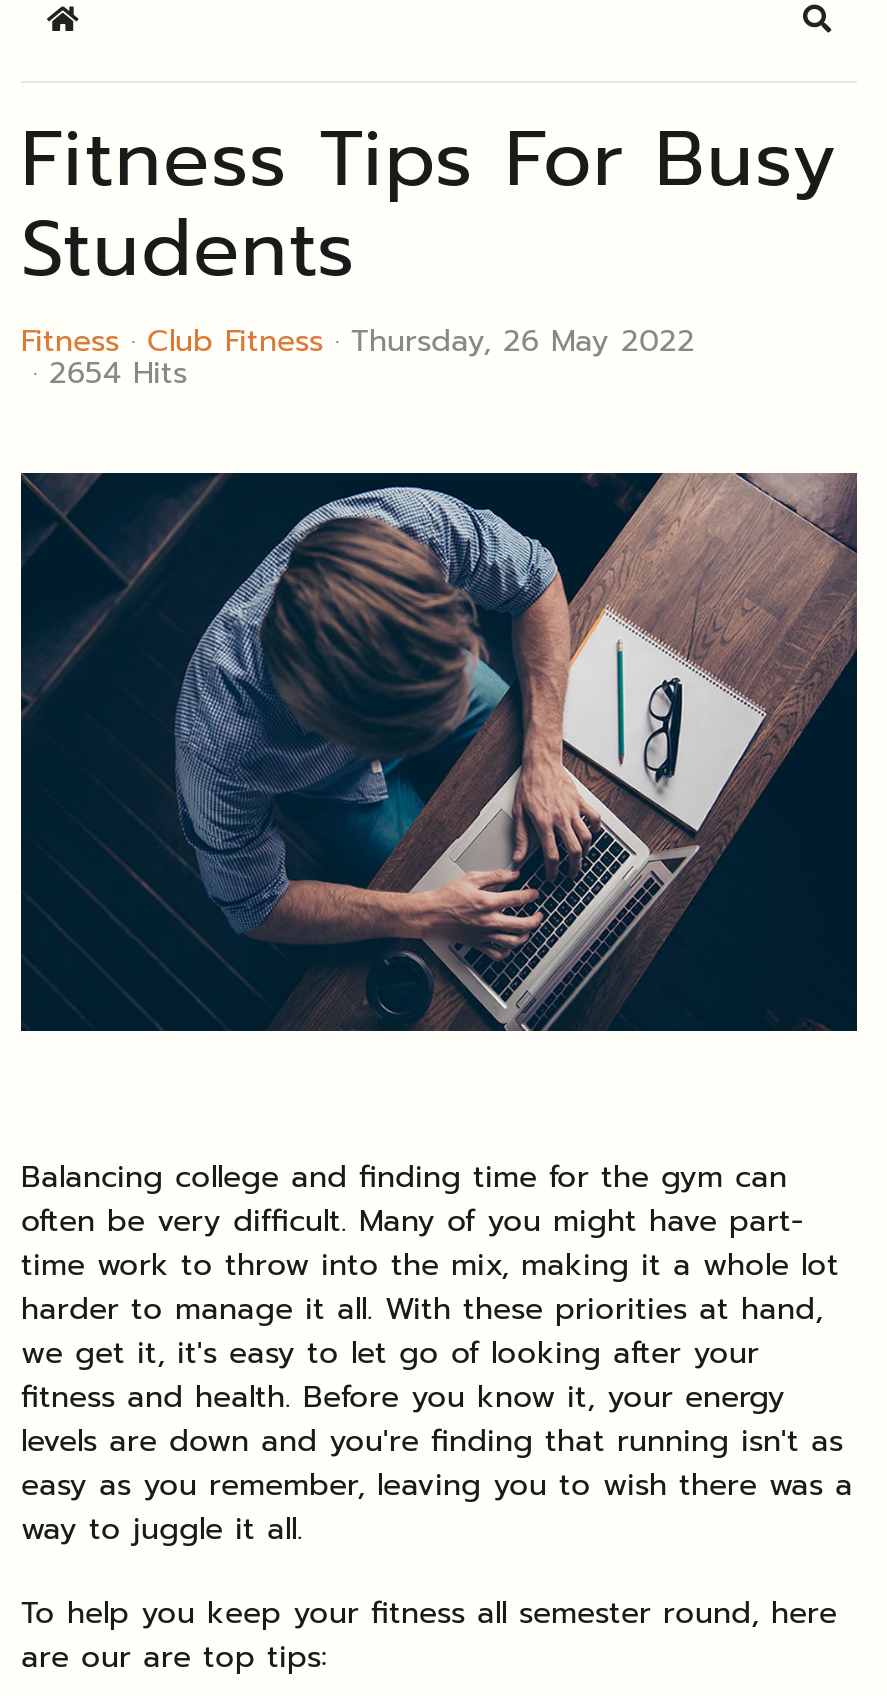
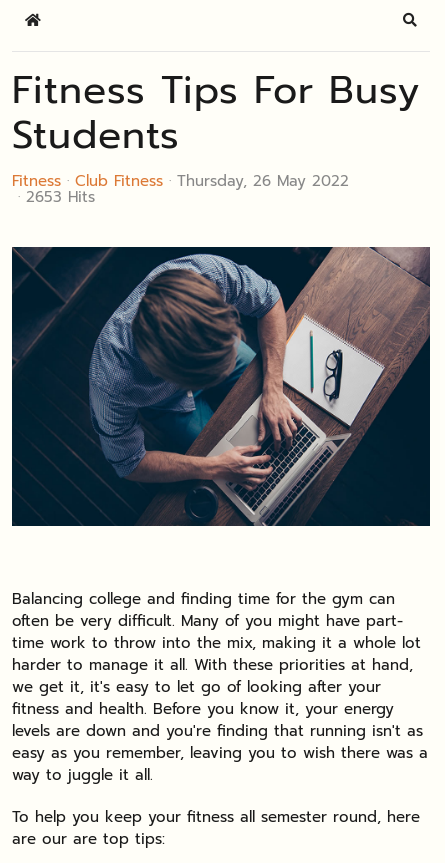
- 2654 Hits
+ 2653 Hits
